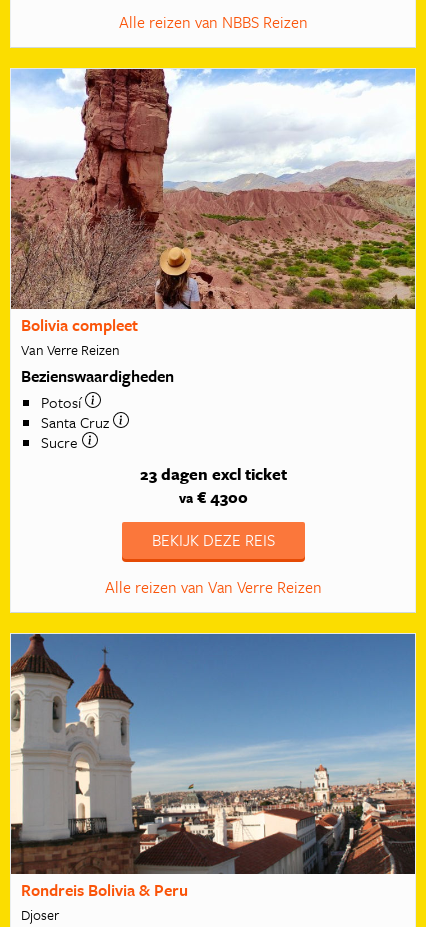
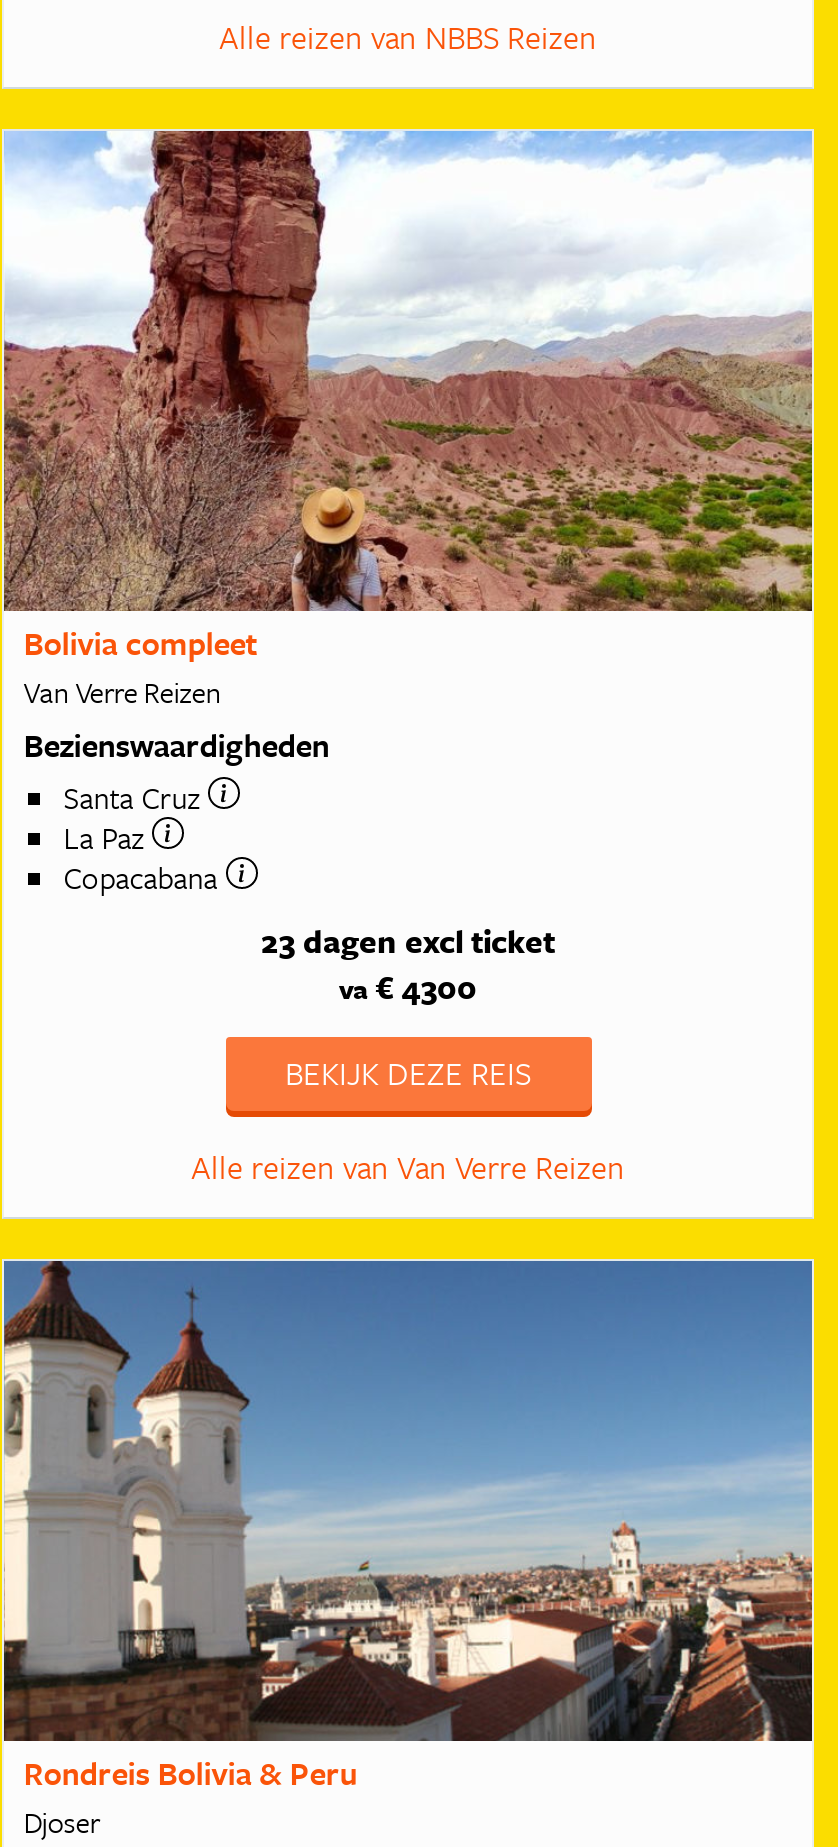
- Potosí

moved up: Santa Cruz

- Sucre
+ La Paz
+ Copacabana
